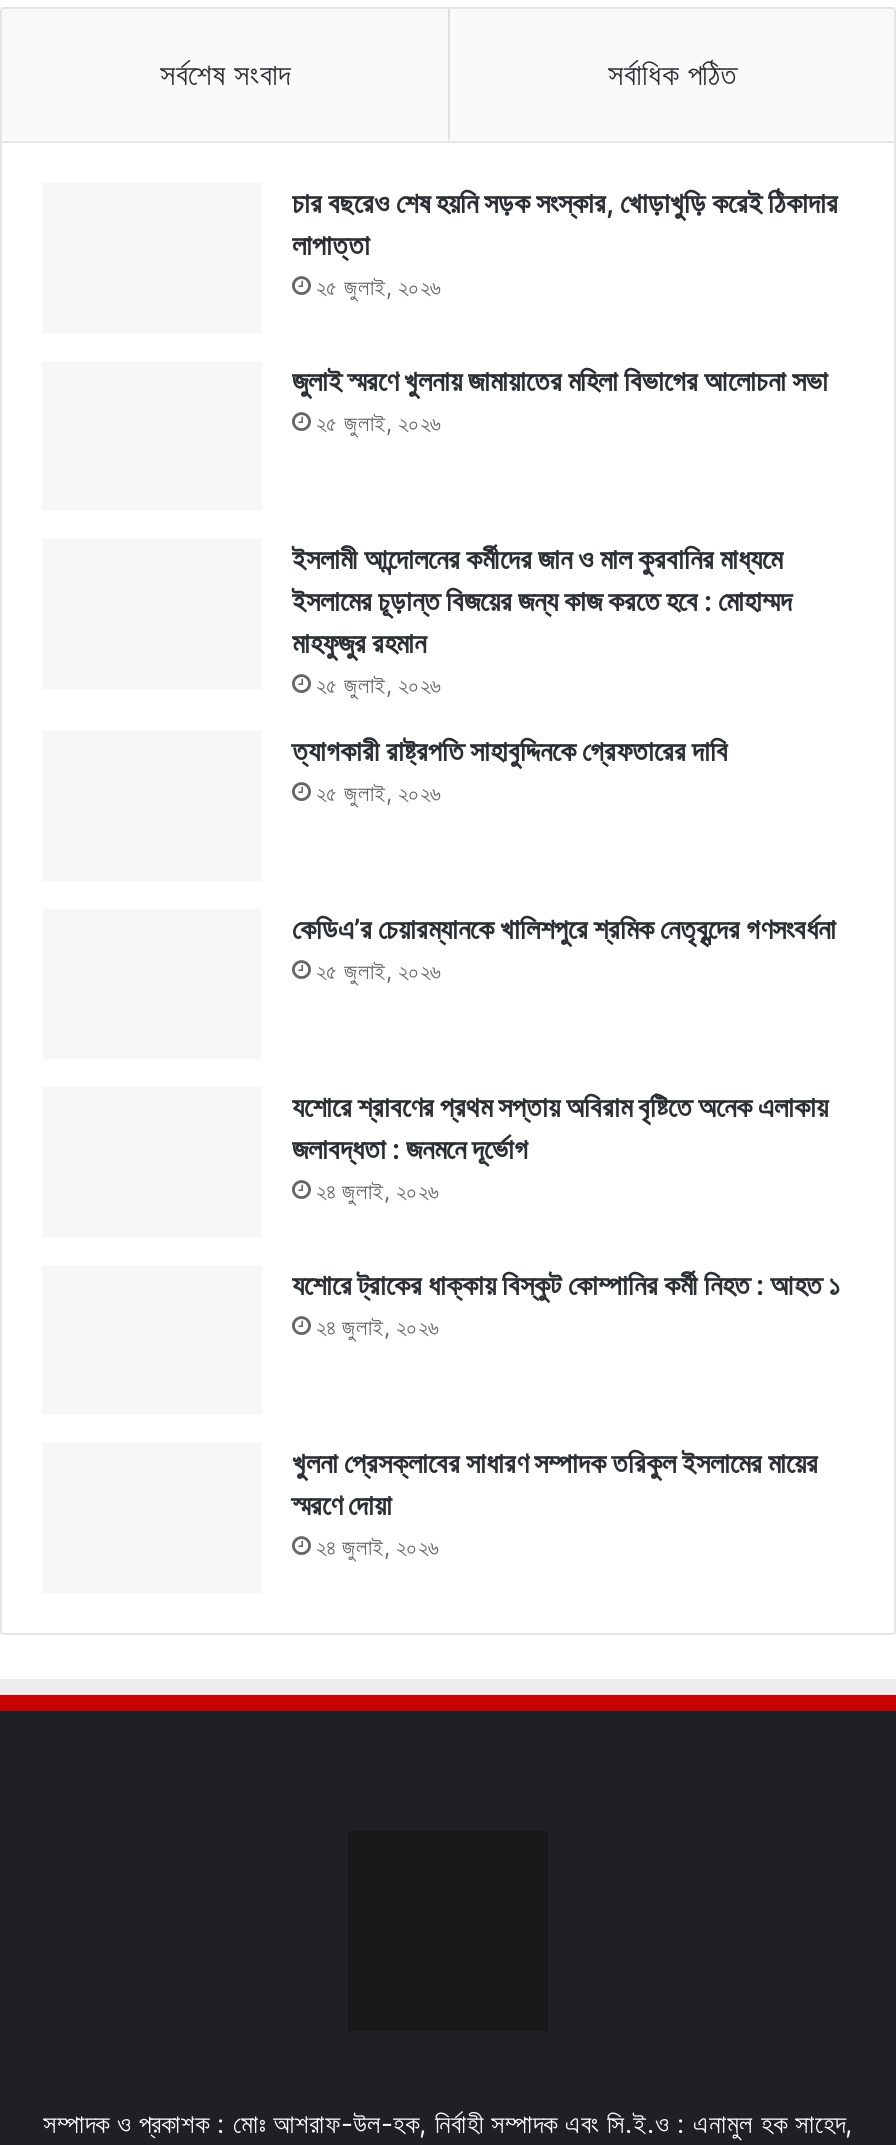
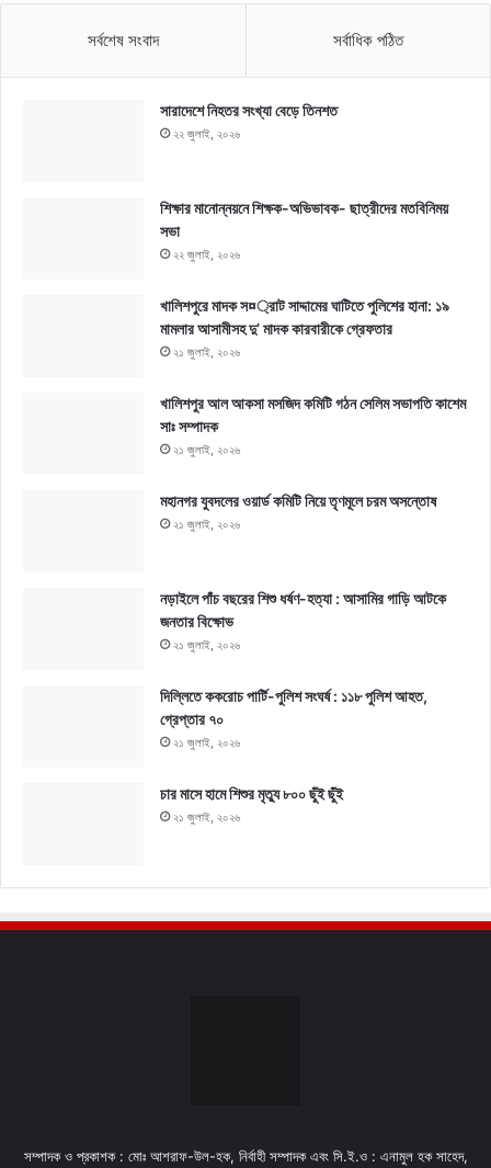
- চার বছরেও শেষ হয়নি সড়ক সংস্কার, খোড়াখুড়ি করেই ঠিকাদার
- লাপাত্তা
- ২৫ জুলাই, ২০২৬
+ সারাদেশে নিহতর সংখ্যা বেড়ে তিনশত
+ ২২ জুলাই, ২০২৬

- জুলাই স্মরণে খুলনায় জামায়াতের মহিলা বিভাগের আলোচনা সভা
- ২৫ জুলাই, ২০২৬
+ শিক্ষার মানোন্নয়নে শিক্ষক-অভিভাবক- ছাত্রীদের মতবিনিময়
+ সভা
+ ২২ জুলাই, ২০২৬

- ইসলামী আন্দোলনের কর্মীদের জান ও মাল কুরবানির মাধ্যমে
- ইসলামের চূড়ান্ত বিজয়ের জন্য কাজ করতে হবে : মোহাম্মদ
- মাহফুজুর রহমান
- ২৫ জুলাই, ২০২৬
+ খালিশপুরে মাদক স¤্রাট সাদ্দামের ঘাটিতে পুলিশের হানা: ১৯
+ মামলার আসামীসহ দু’ মাদক কারবারীকে গ্রেফতার
+ ২১ জুলাই, ২০২৬

- ত্যাগকারী রাষ্ট্রপতি সাহাবুদ্দিনকে গ্রেফতারের দাবি
- ২৫ জুলাই, ২০২৬
+ খালিশপুর আল আকসা মসজিদ কমিটি গঠন সেলিম সভাপতি কাশেম
+ সাঃ সম্পাদক
+ ২১ জুলাই, ২০২৬

- কেডিএ’র চেয়ারম্যানকে খালিশপুরে শ্রমিক নেতৃবৃন্দের গণসংবর্ধনা
- ২৫ জুলাই, ২০২৬
+ মহানগর যুবদলের ওয়ার্ড কমিটি নিয়ে তৃণমূলে চরম অসন্তোষ
+ ২১ জুলাই, ২০২৬

- যশোরে শ্রাবণের প্রথম সপ্তায় অবিরাম বৃষ্টিতে অনেক এলাকায়
- জলাবদ্ধতা : জনমনে দূর্ভোগ
- ২৪ জুলাই, ২০২৬
+ নড়াইলে পাঁচ বছরের শিশু ধর্ষণ-হত্যা : আসামির গাড়ি আটকে
+ জনতার বিক্ষোভ
+ ২১ জুলাই, ২০২৬

- যশোরে ট্রাকের ধাক্কায় বিস্কুট কোম্পানির কর্মী নিহত : আহত ১
- ২৪ জুলাই, ২০২৬
+ দিল্লিতে ককরোচ পার্টি-পুলিশ সংঘর্ষ : ১১৮ পুলিশ আহত,
+ গ্রেপ্তার ৭০
+ ২১ জুলাই, ২০২৬

- খুলনা প্রেসক্লাবের সাধারণ সম্পাদক তরিকুল ইসলামের মায়ের
- স্মরণে দোয়া
- ২৪ জুলাই, ২০২৬
+ চার মাসে হামে শিশুর মৃত্যু ৮০০ ছুঁই ছুঁই
+ ২১ জুলাই, ২০২৬
